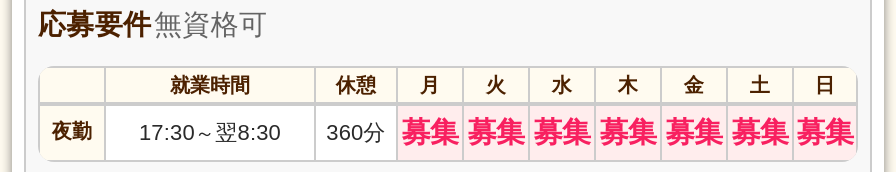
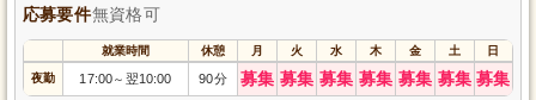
- 17:30～翌8:30
+ 17:00～翌10:00

- 360分
+ 90分
